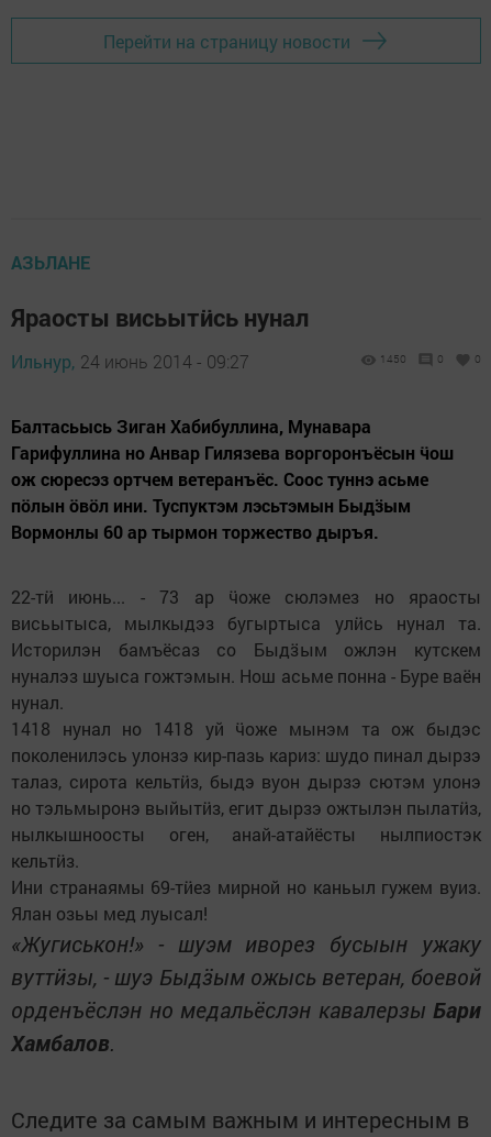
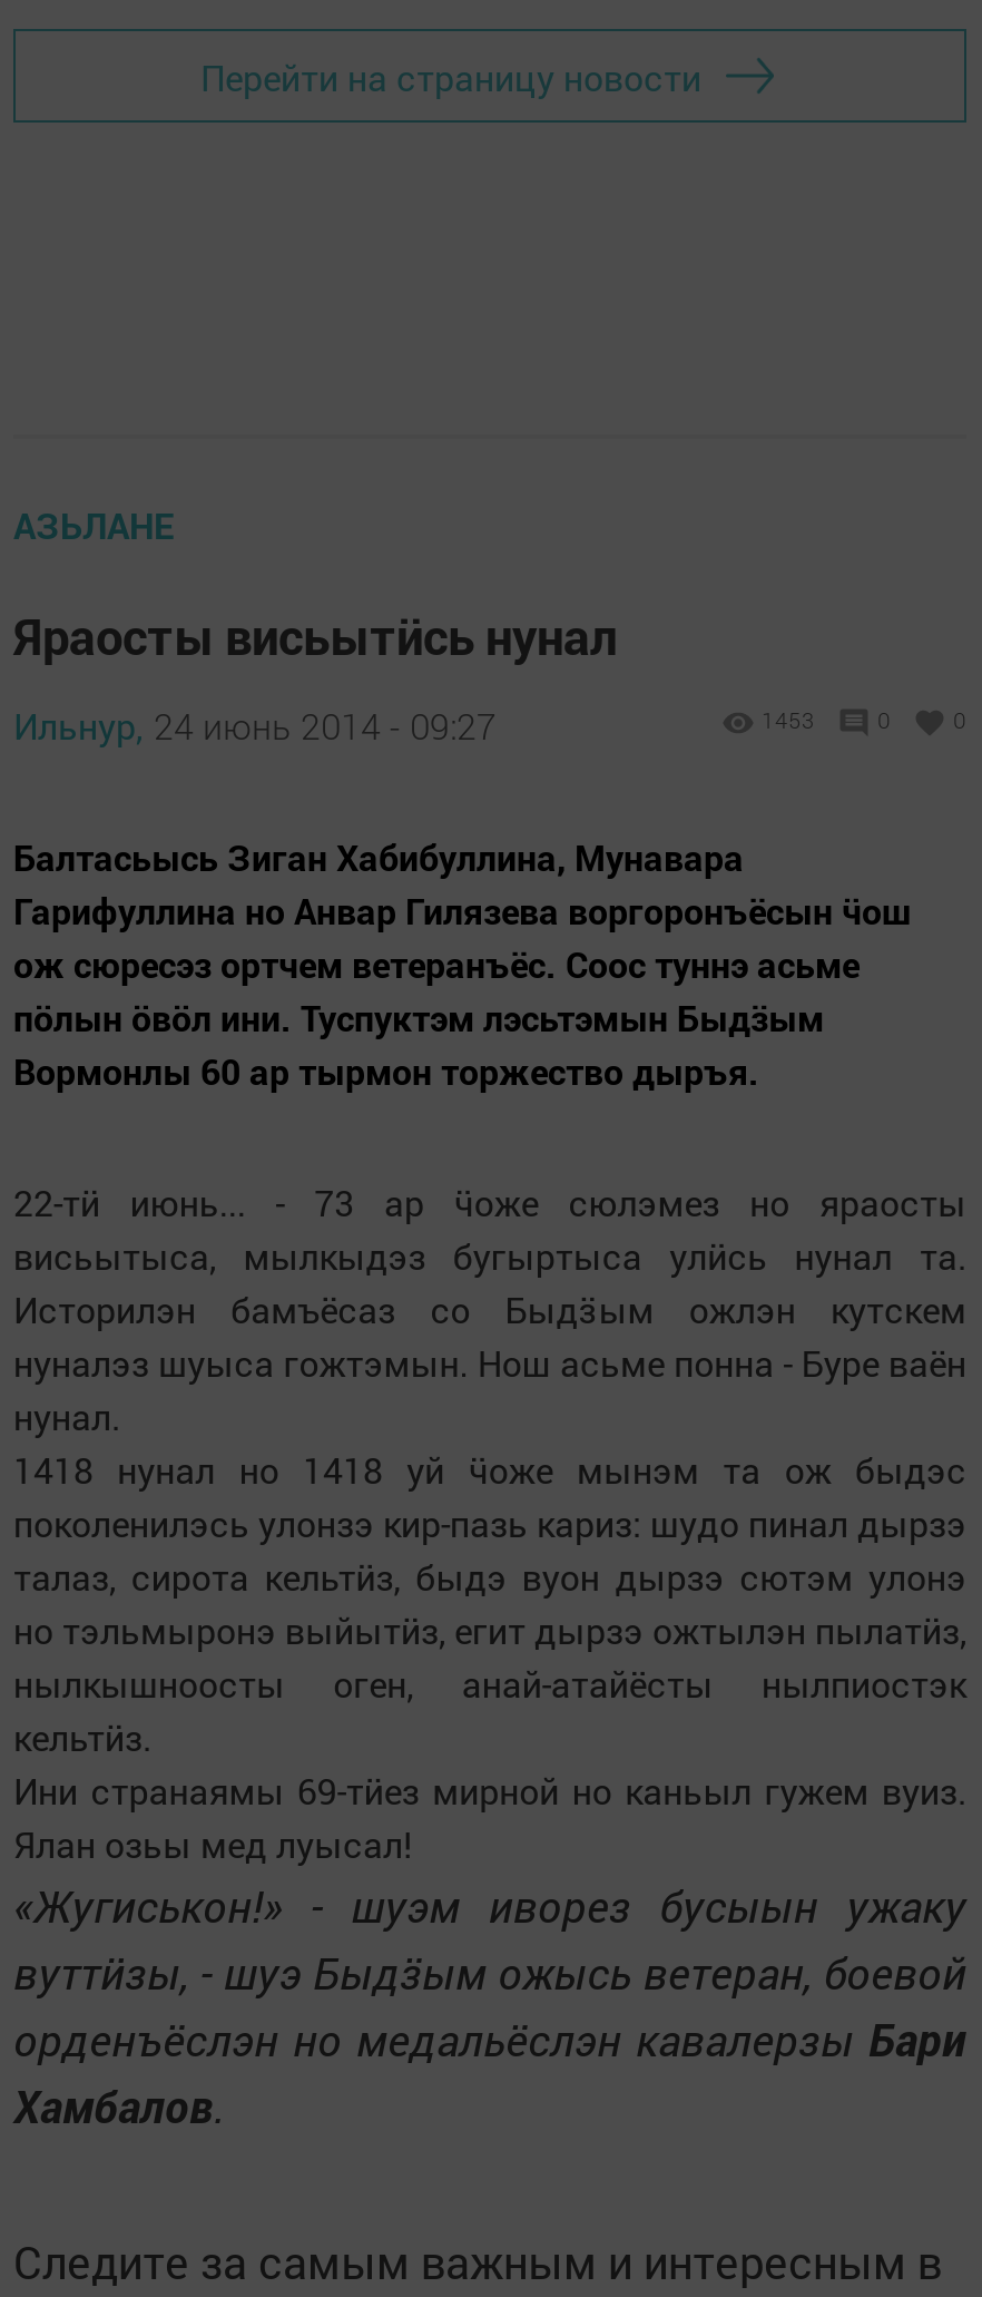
- 1450
+ 1453
